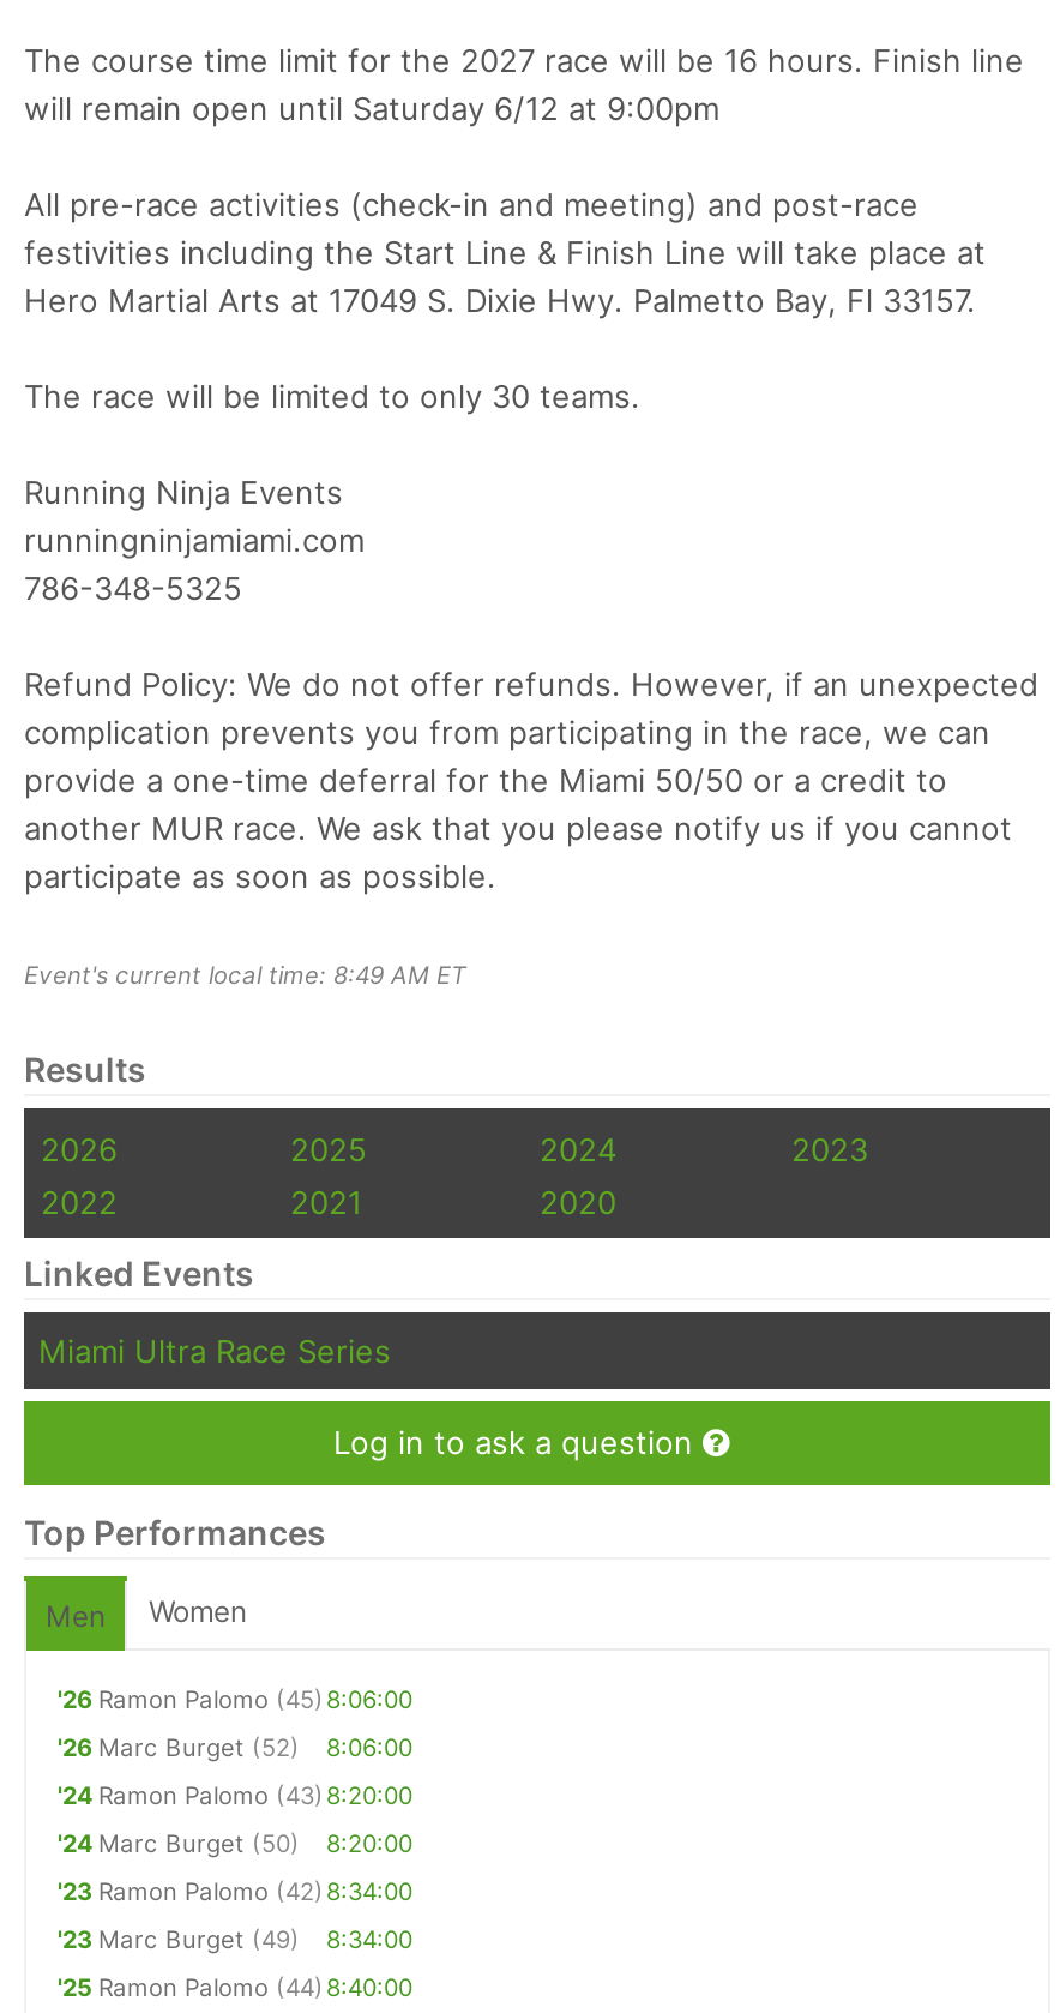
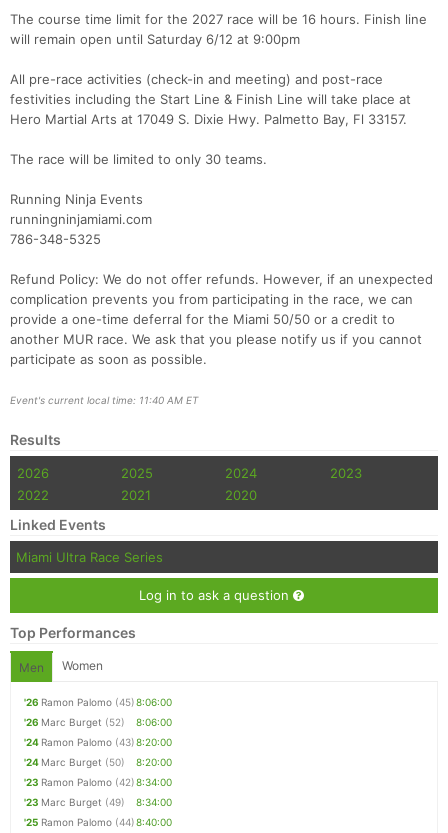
- Event's current local time: 8:49 AM ET
+ Event's current local time: 11:40 AM ET
